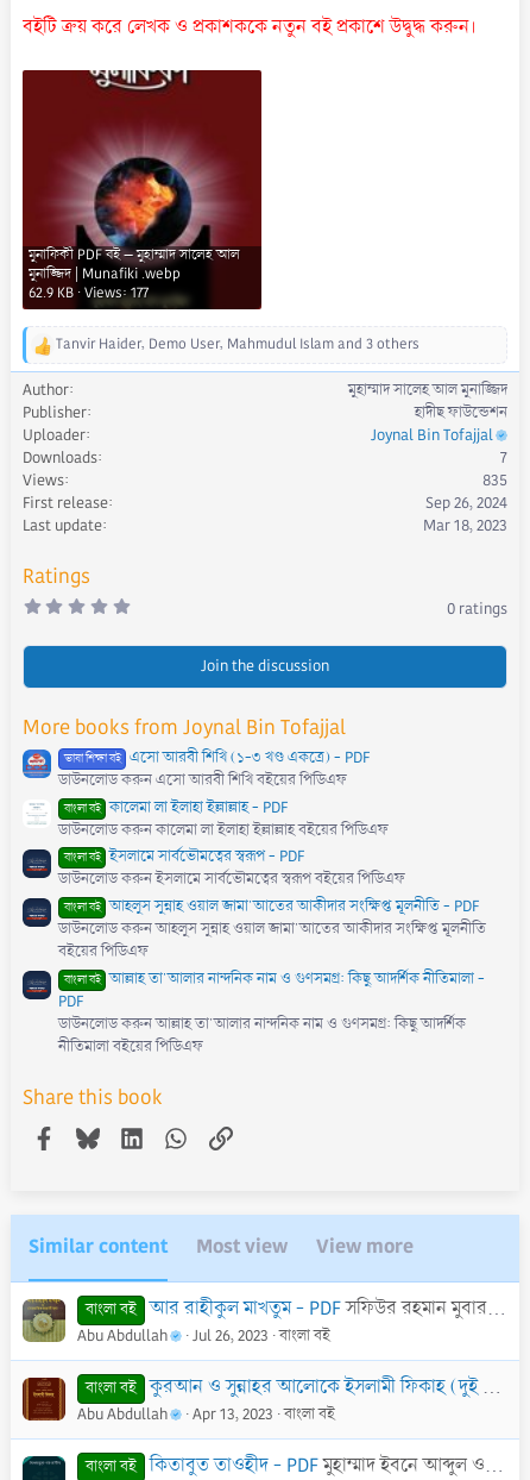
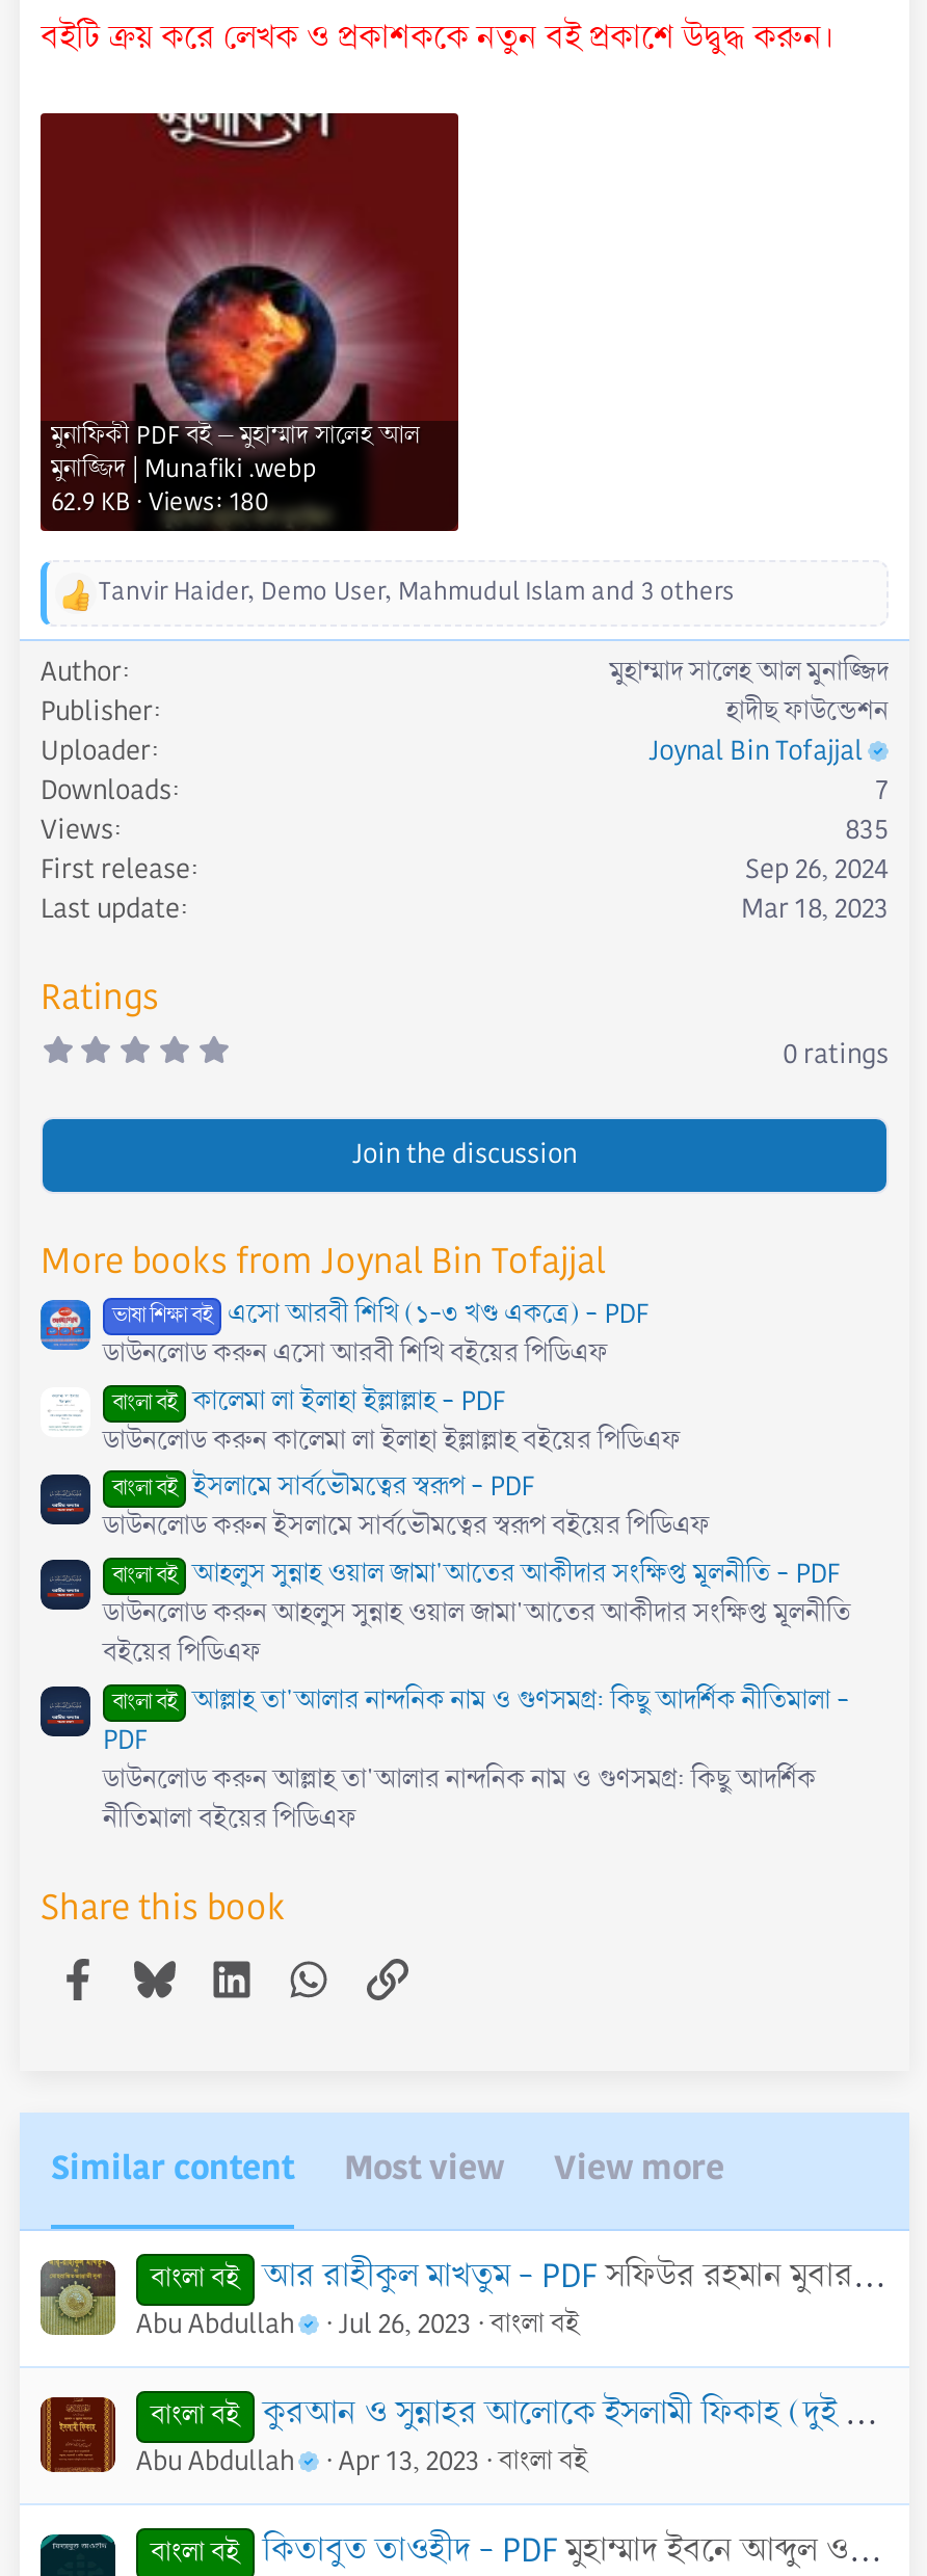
- 62.9 KB · Views: 177
+ 62.9 KB · Views: 180
